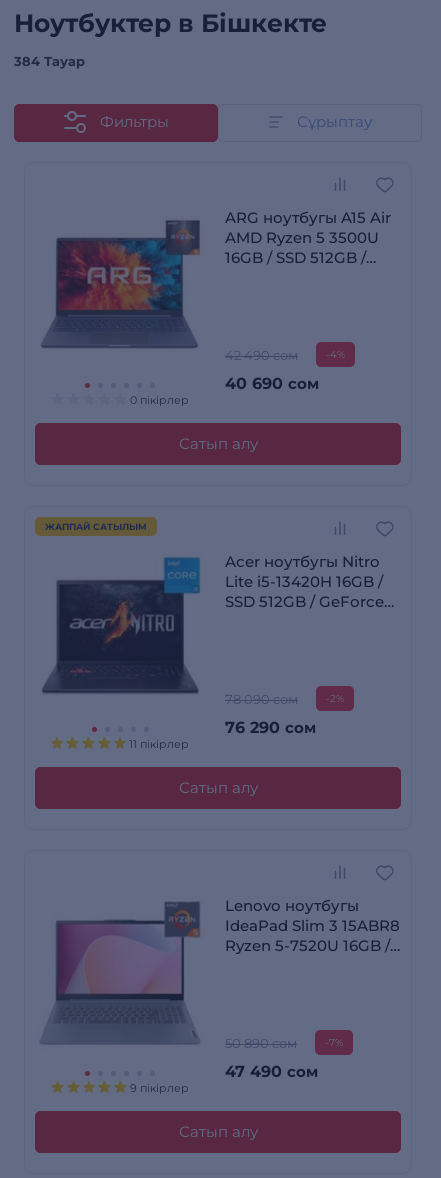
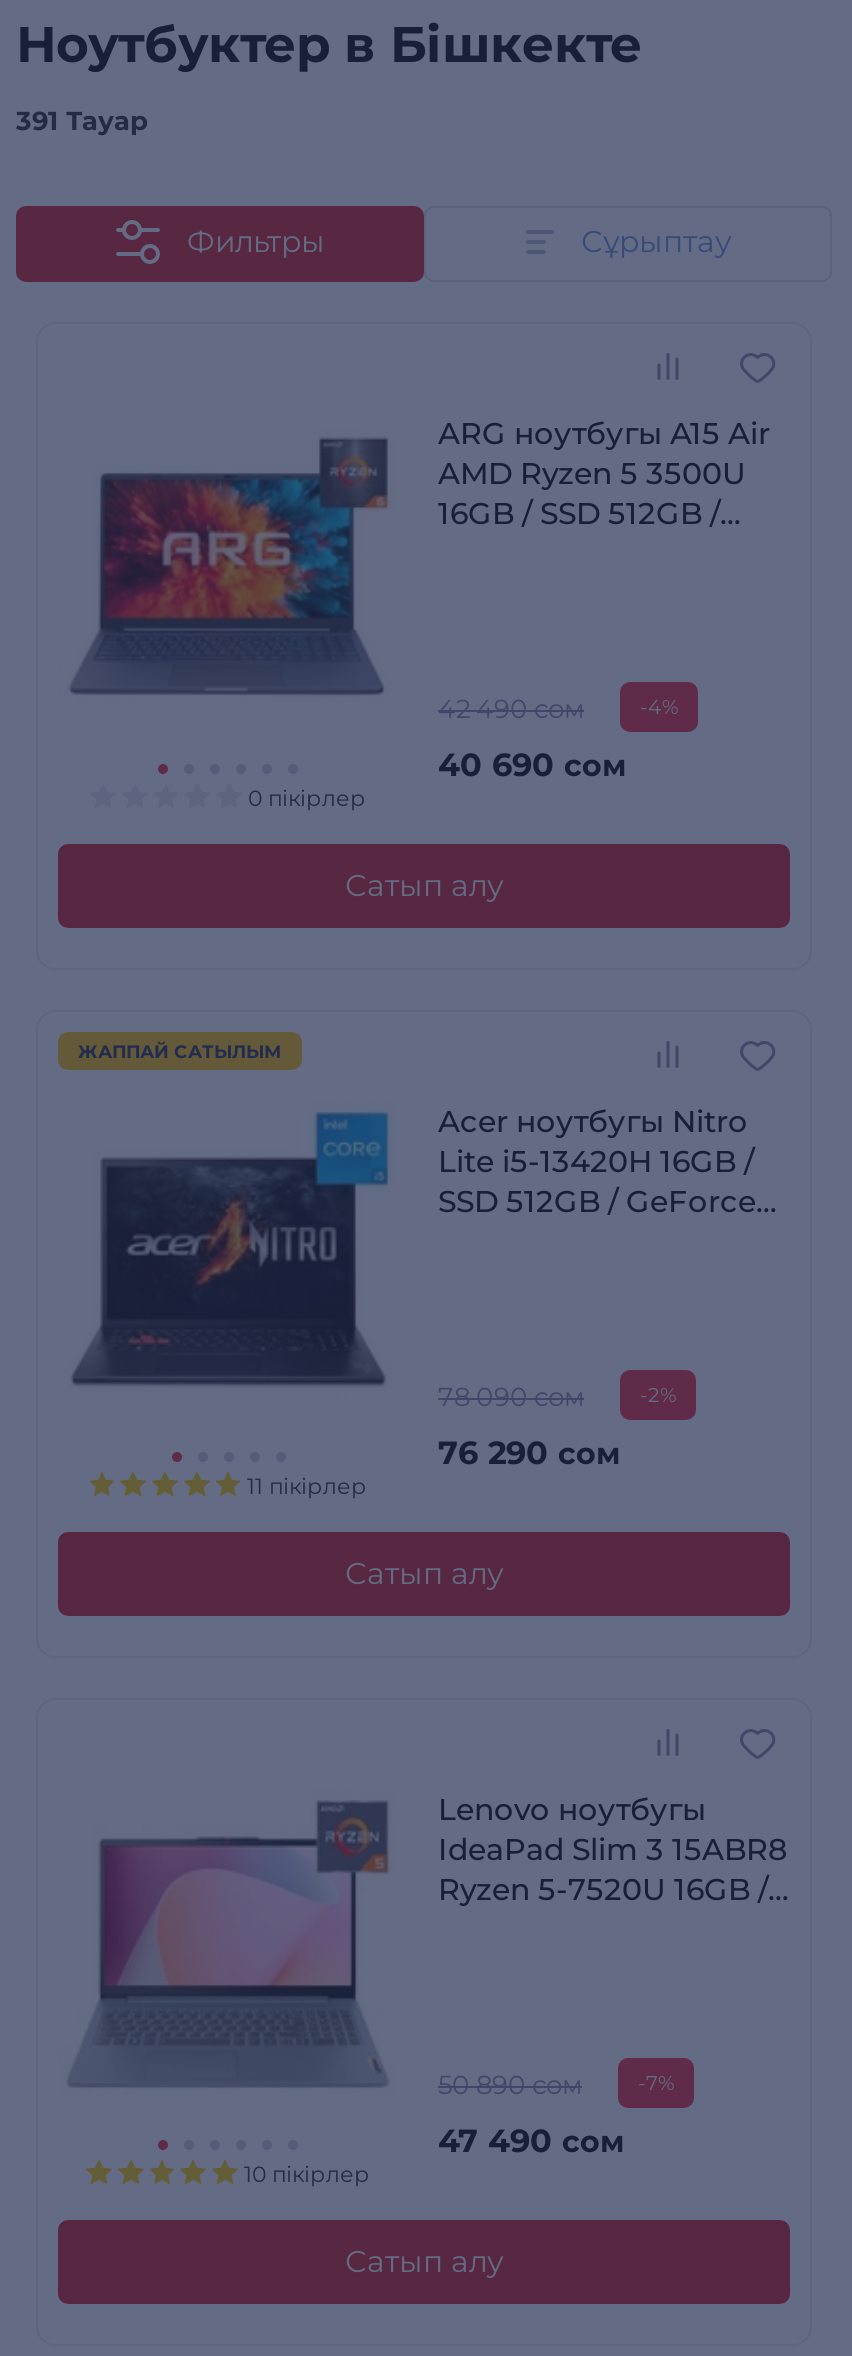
- 384 Тауар
+ 391 Тауар

- 9 пікірлер
+ 10 пікірлер
